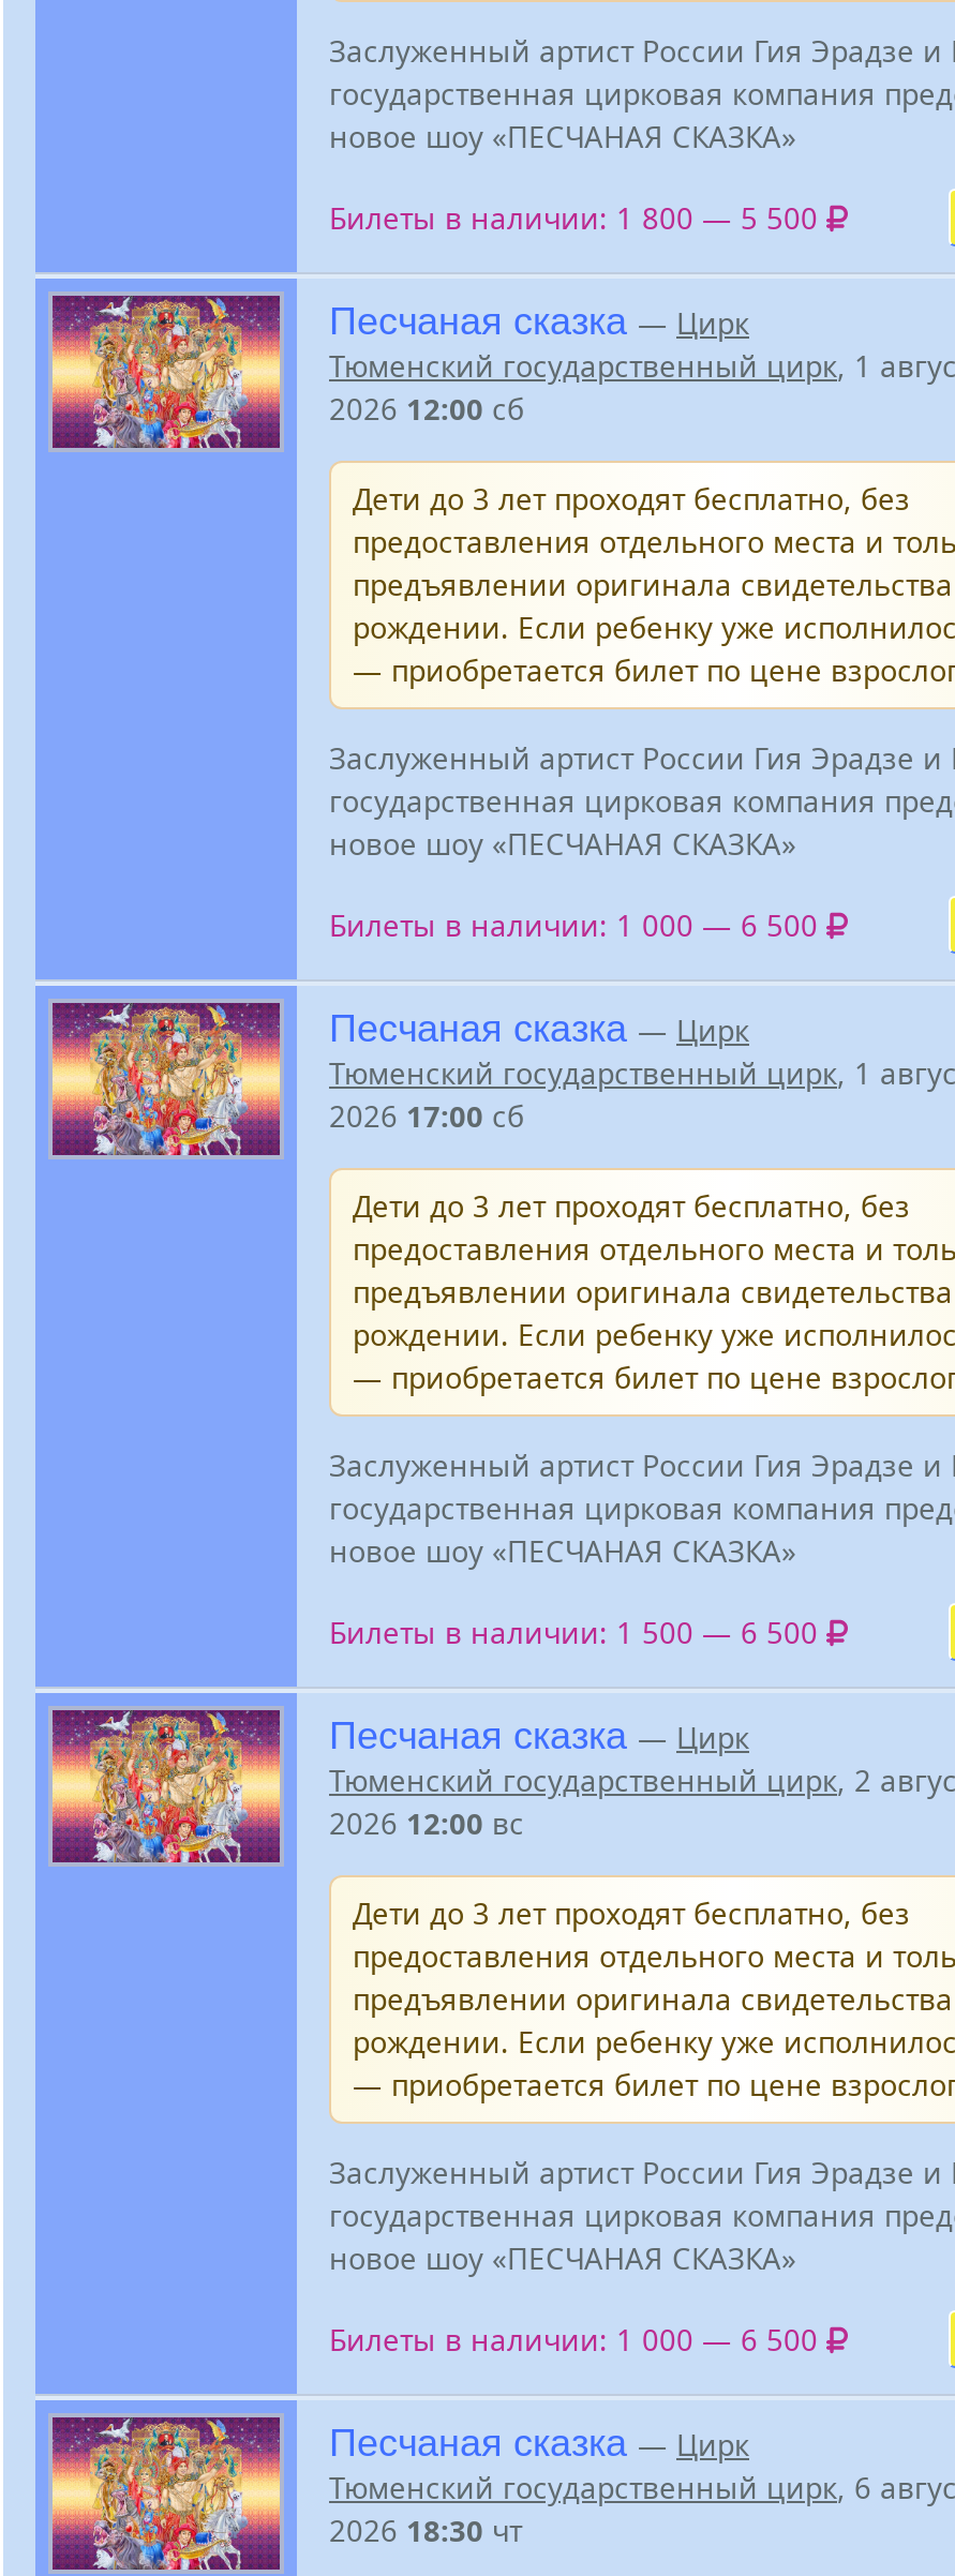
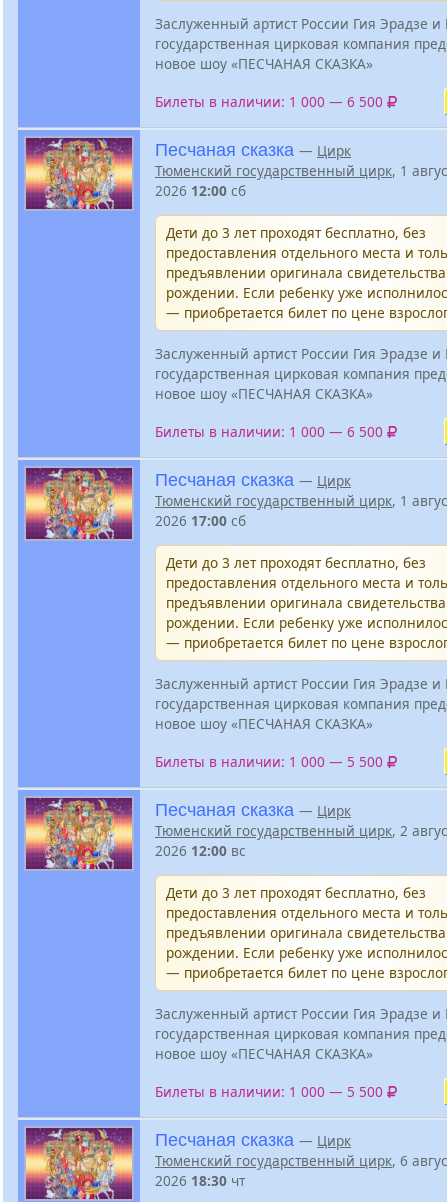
- Билеты в наличии: 1 800 — 5 500
+ Билеты в наличии: 1 000 — 6 500

- Билеты в наличии: 1 500 — 6 500
+ Билеты в наличии: 1 000 — 5 500

- Билеты в наличии: 1 000 — 6 500
+ Билеты в наличии: 1 000 — 5 500
